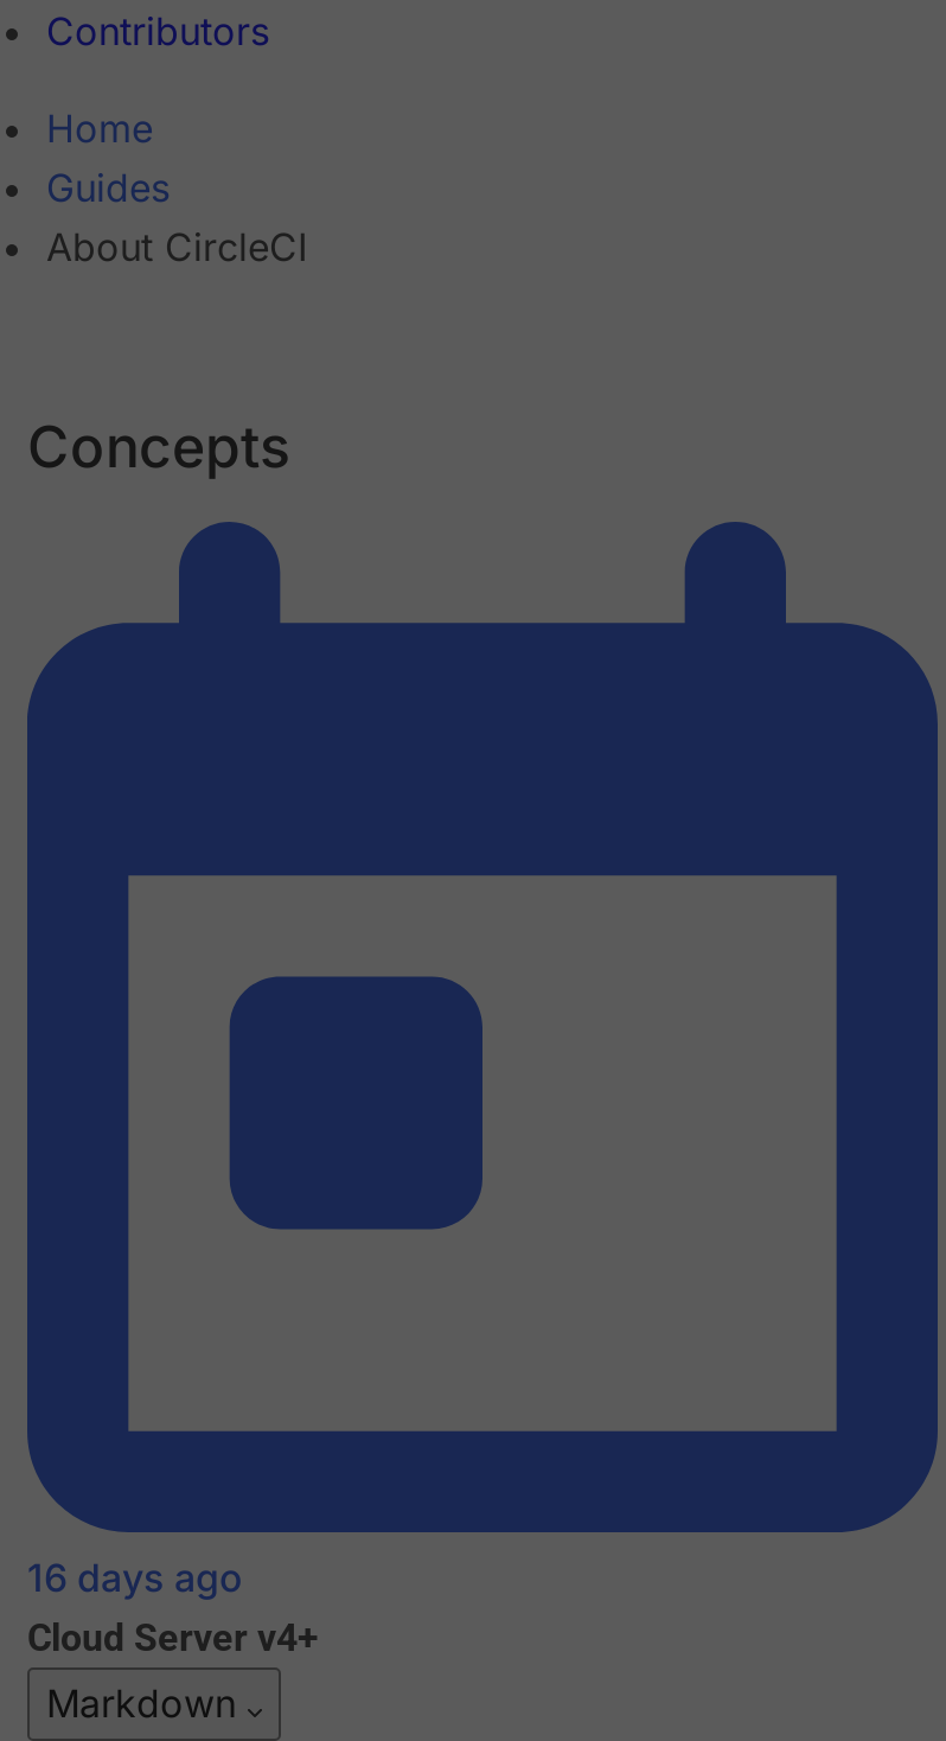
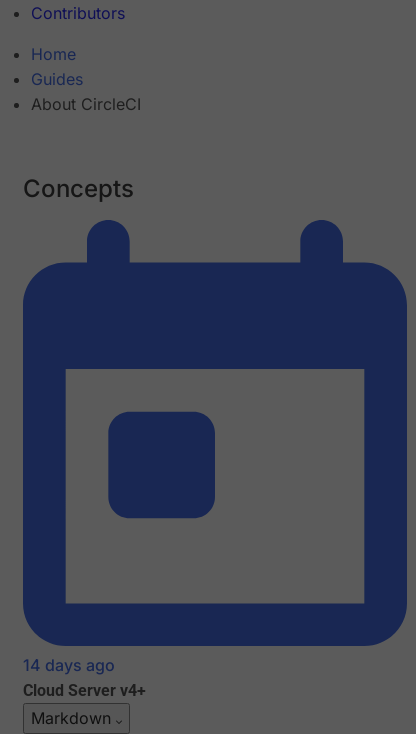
- 16 days ago
+ 14 days ago
